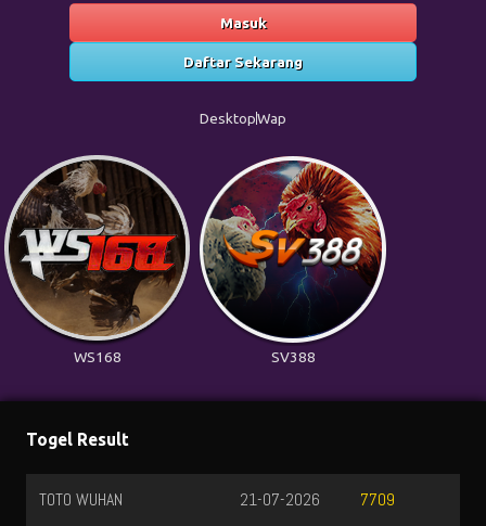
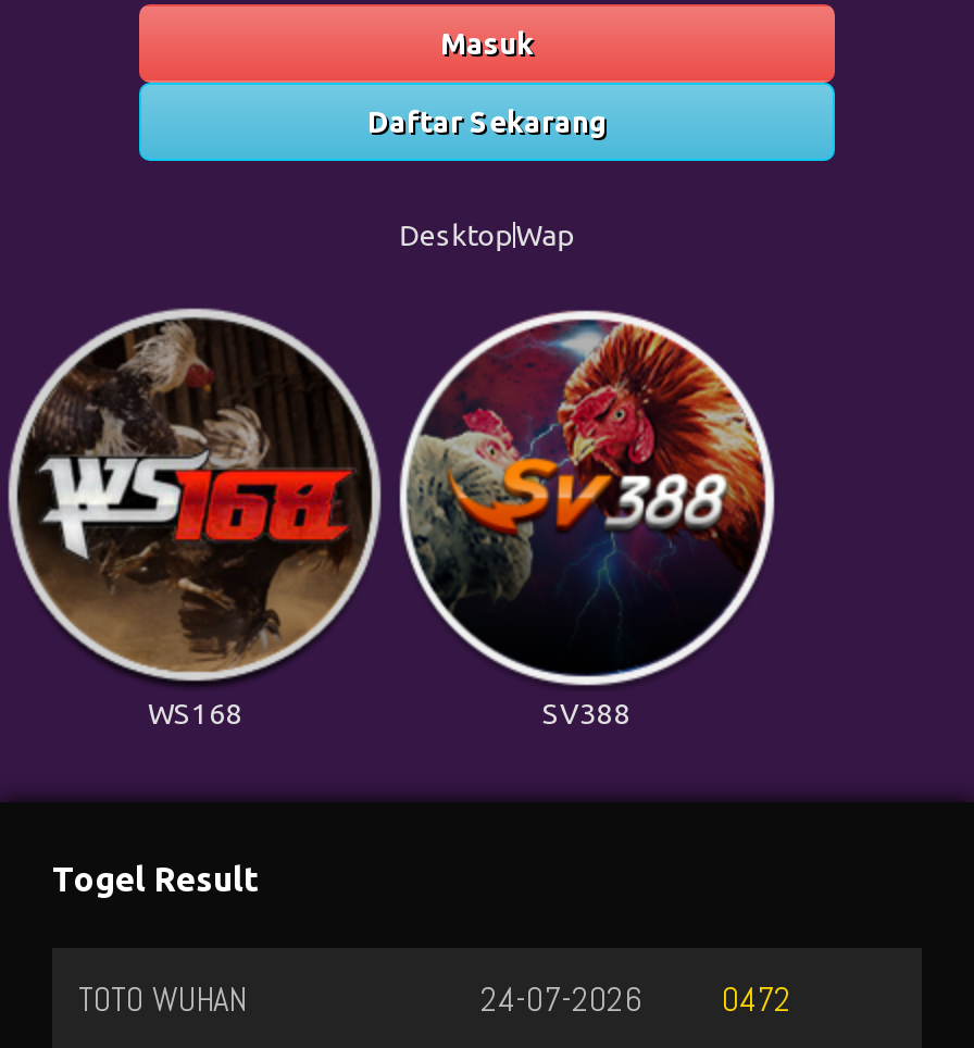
- 21-07-2026
+ 24-07-2026

- 7709
+ 0472
